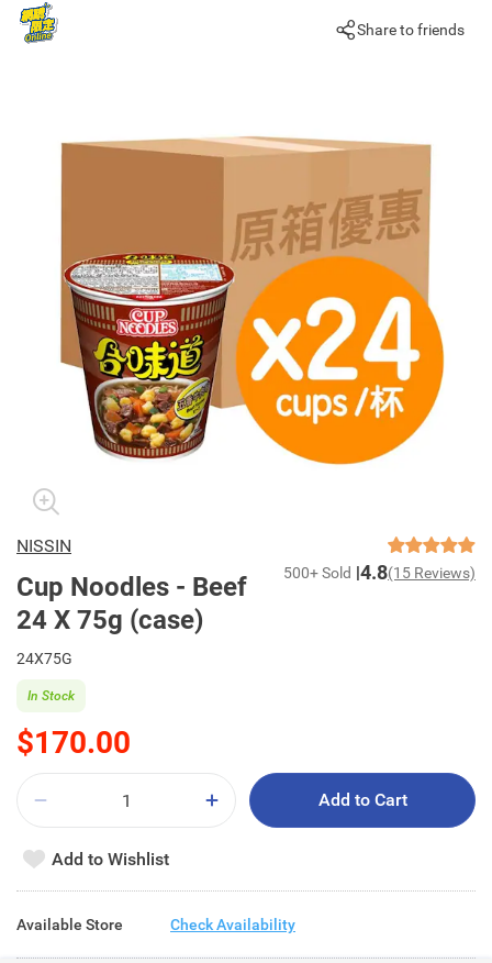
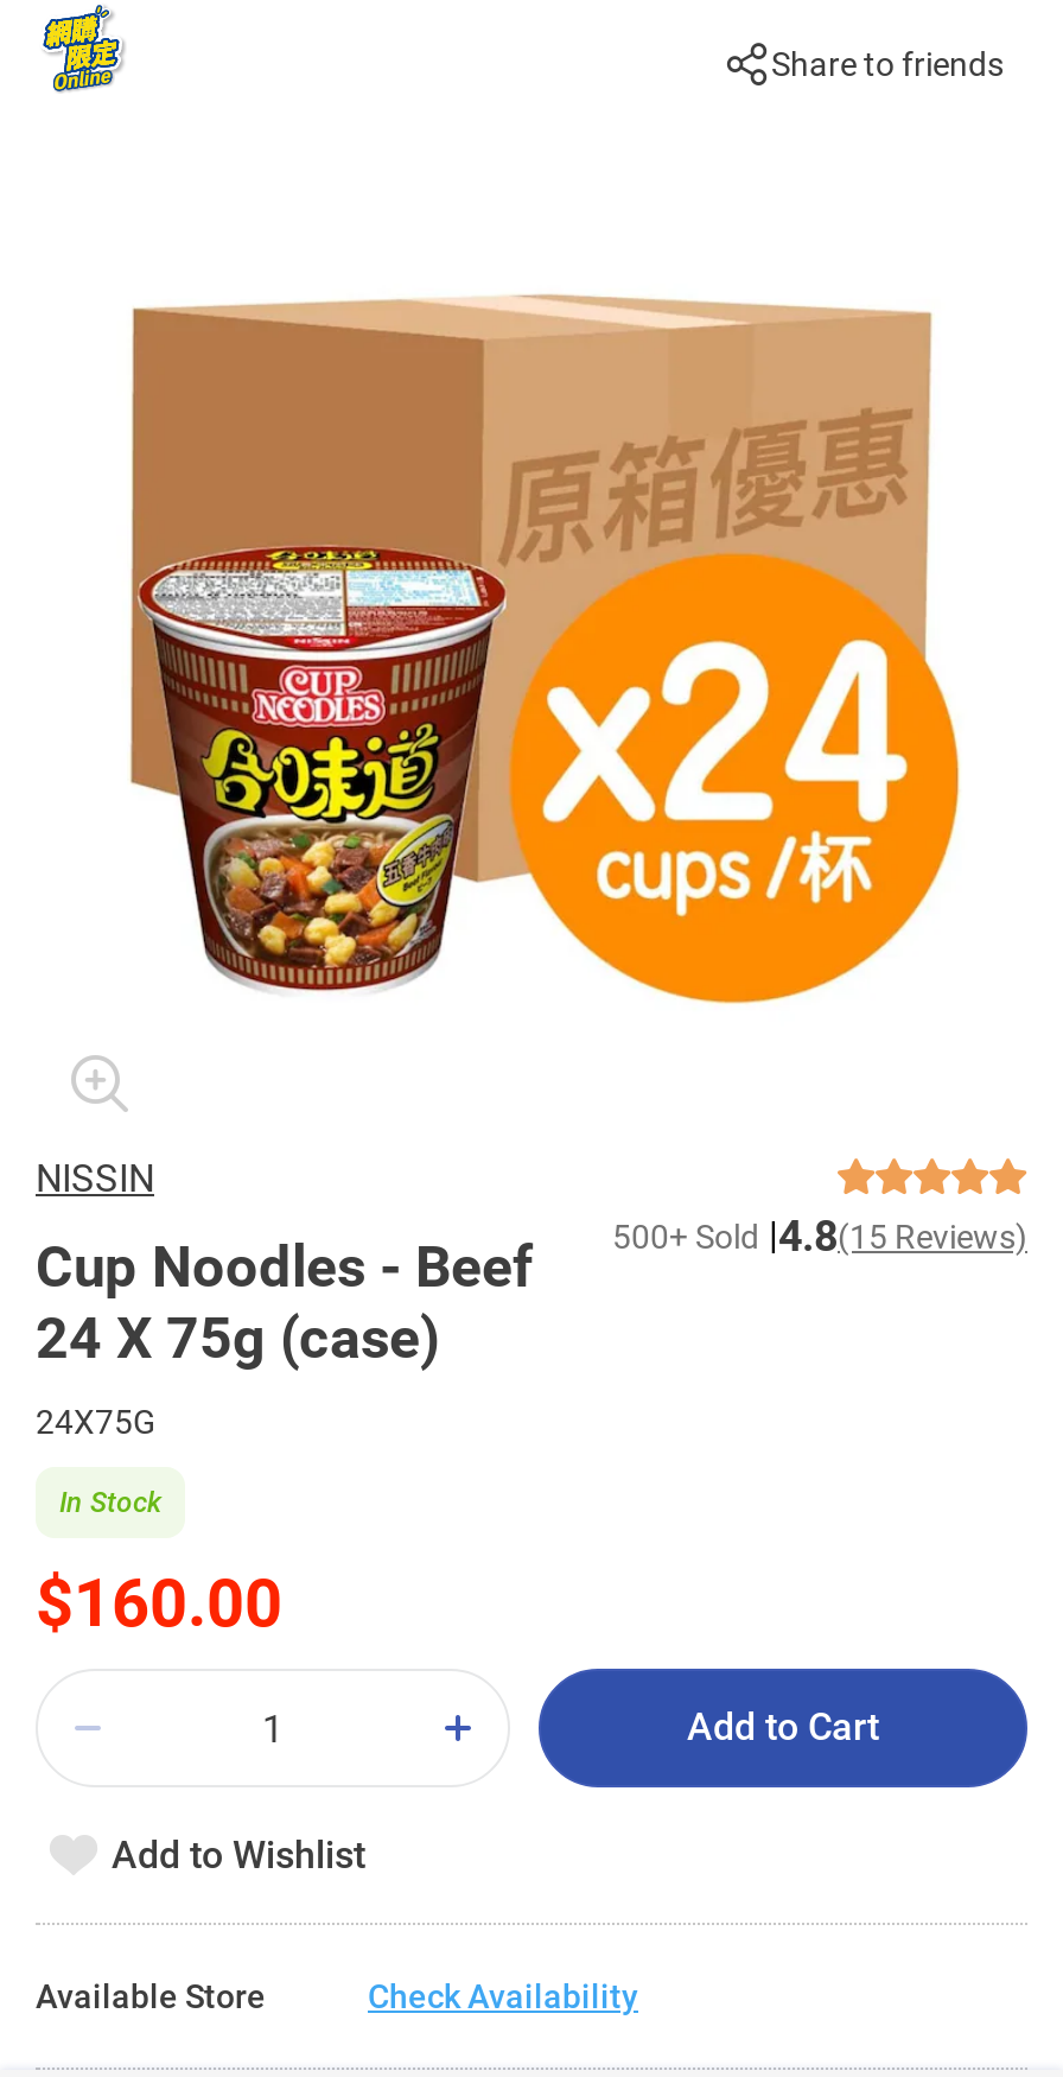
- $170.00
+ $160.00
